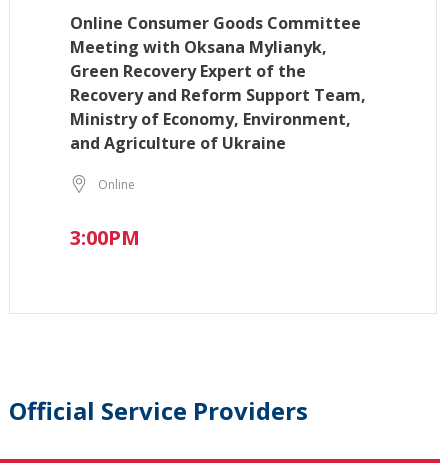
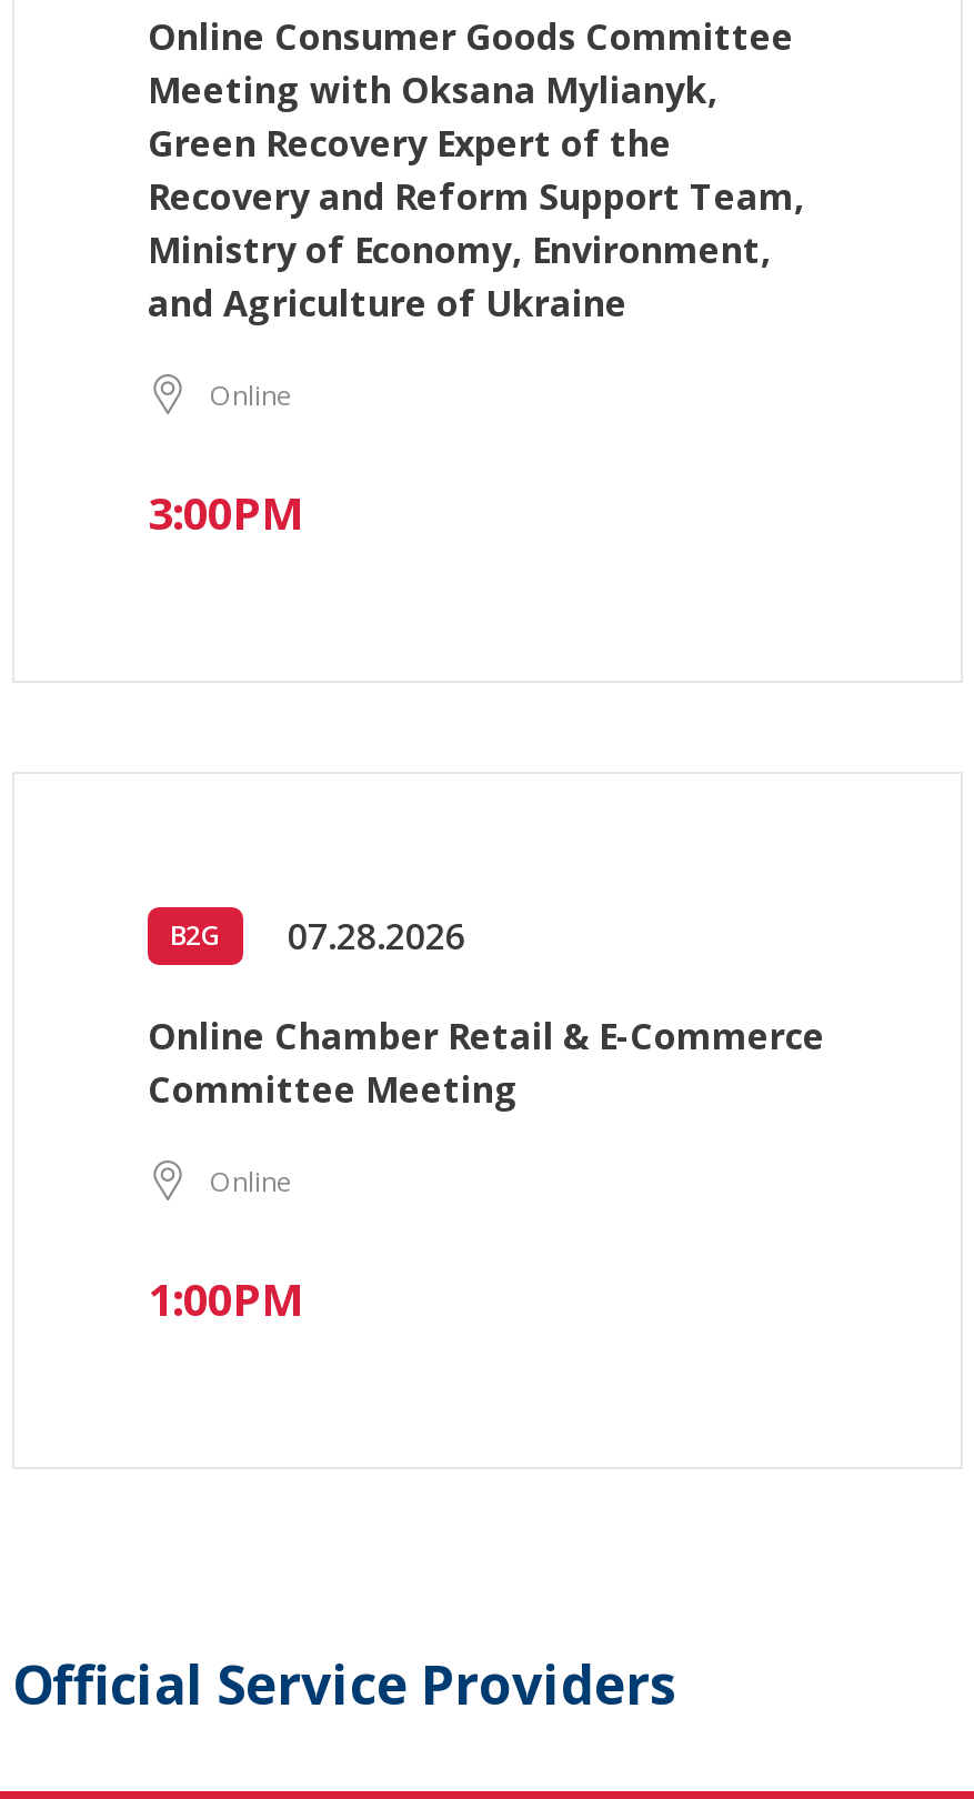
+ B2G
+ 07.28.2026
+ Online Chamber Retail & E-Commerce
+ Committee Meeting
+ Online
+ 1:00PM
